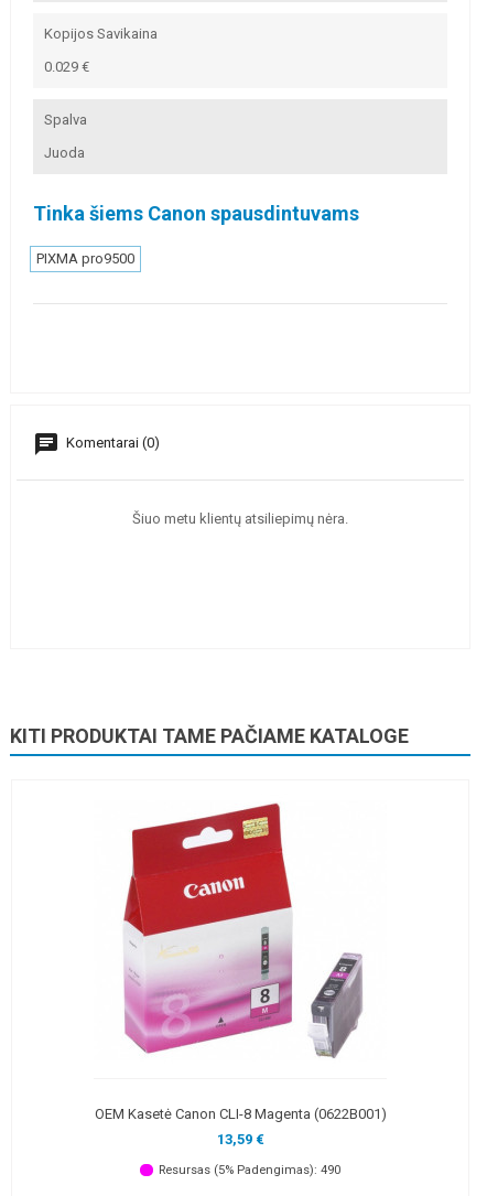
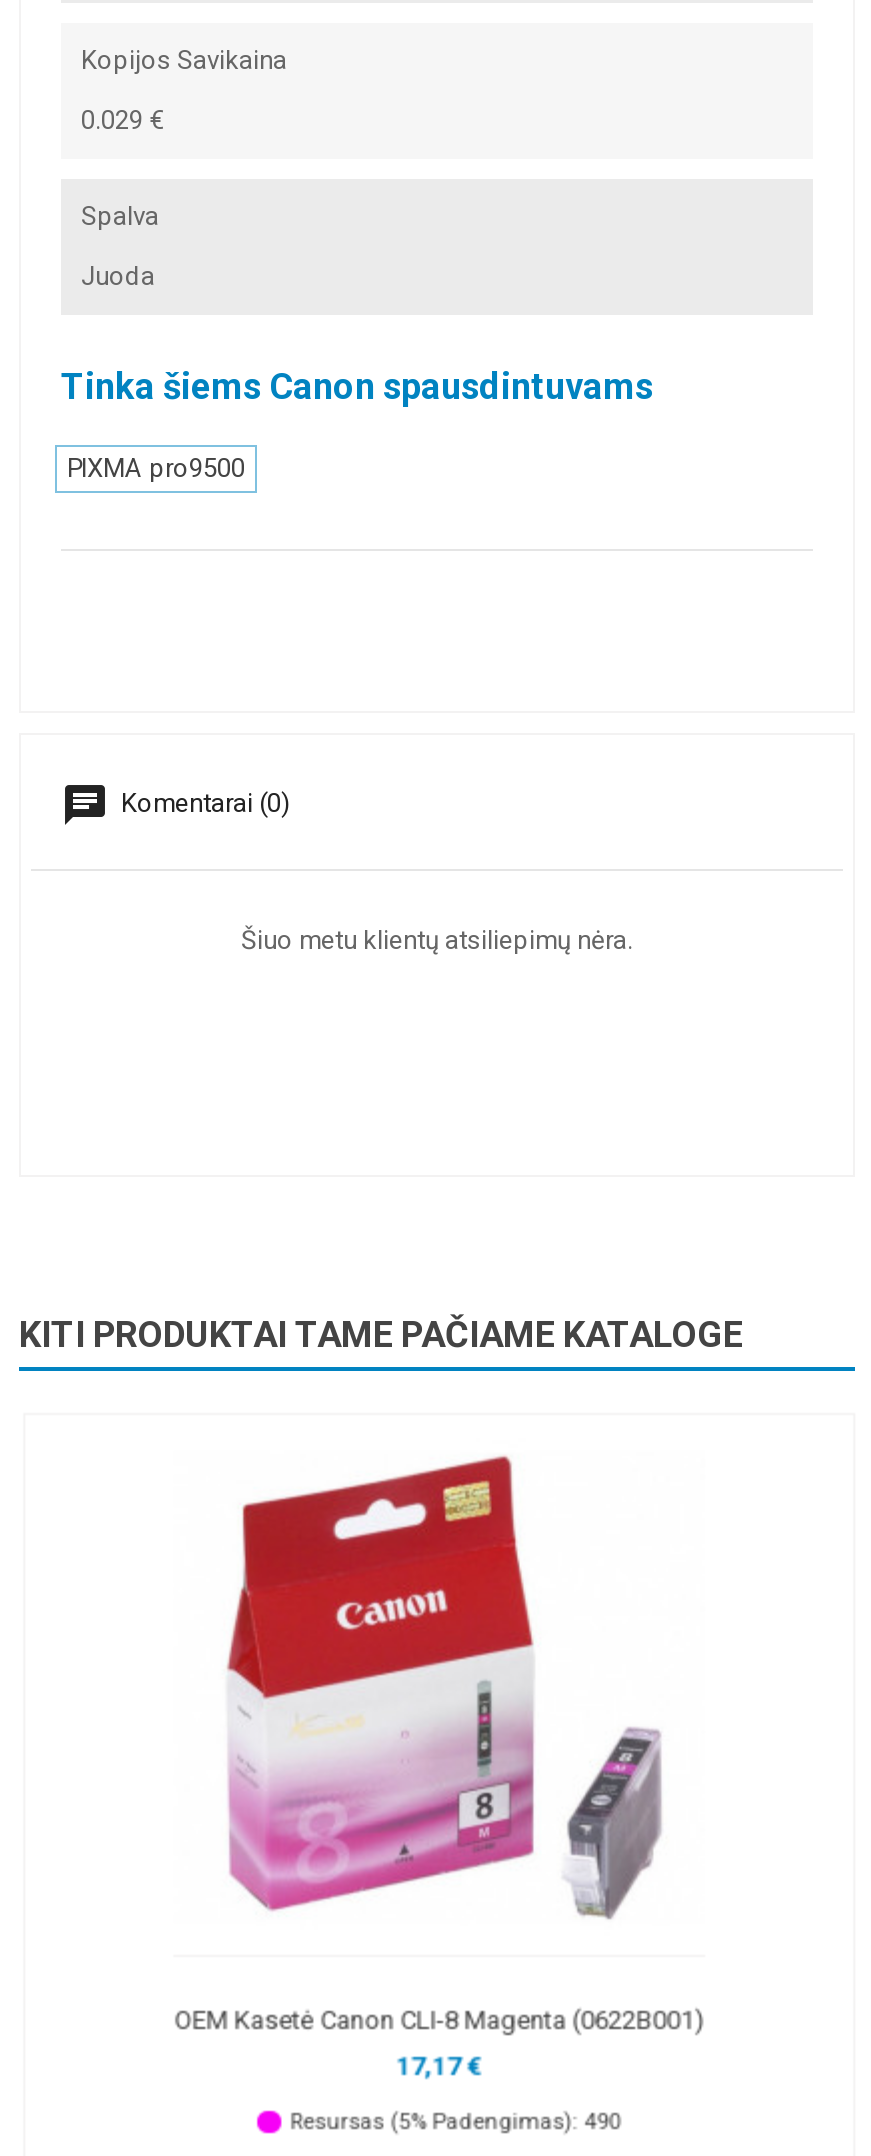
- 13,59 €
+ 17,17 €
